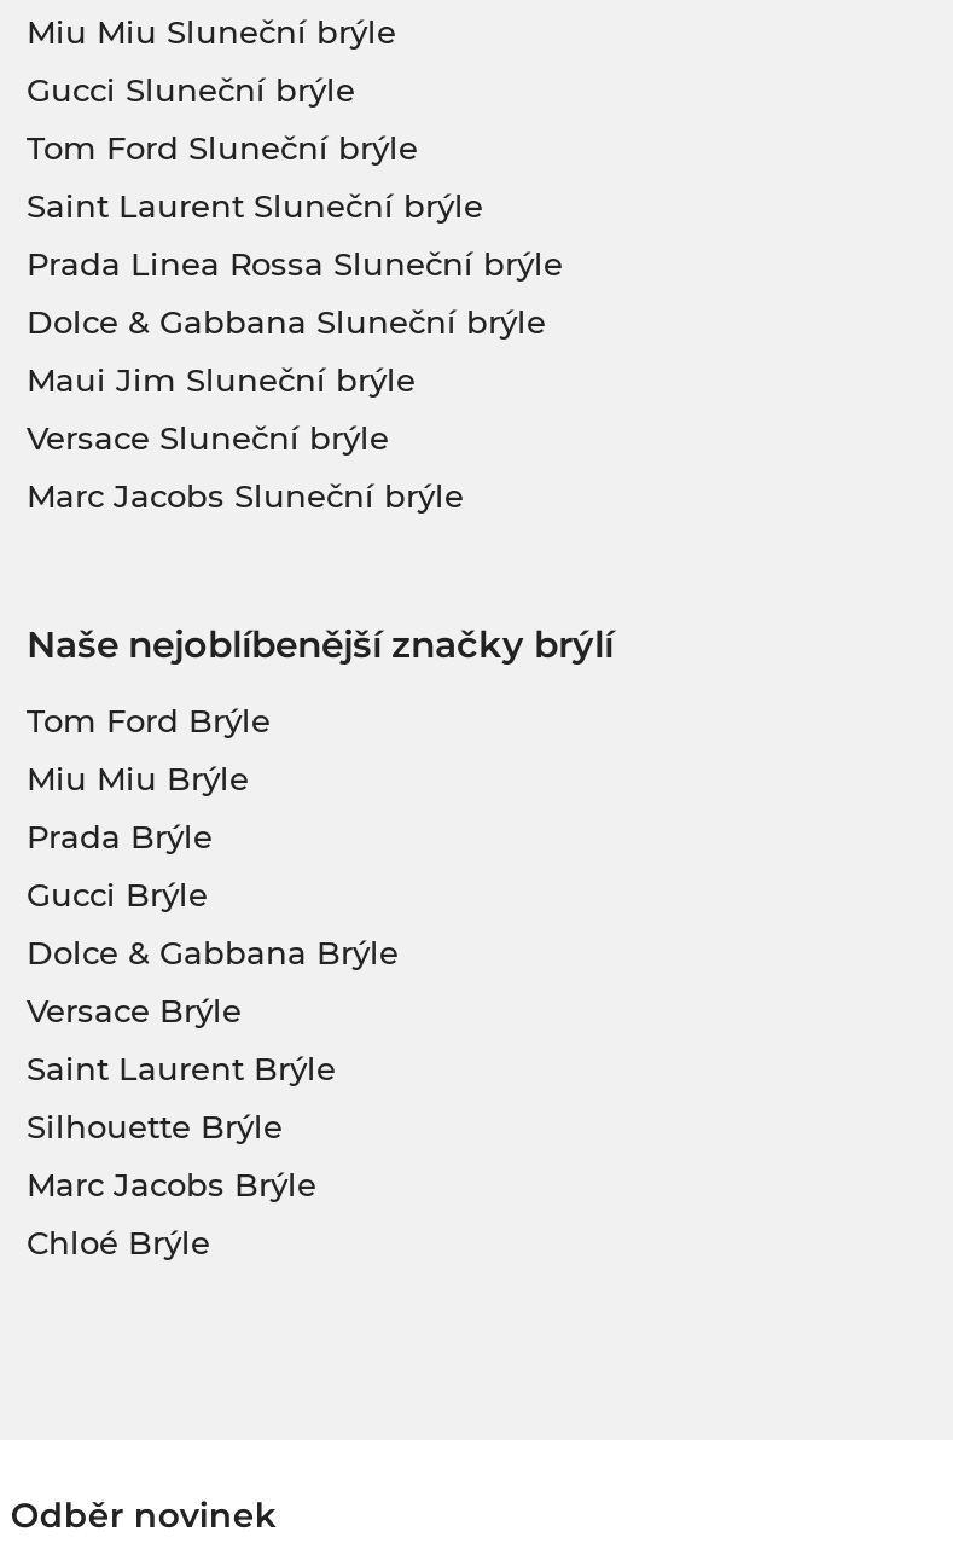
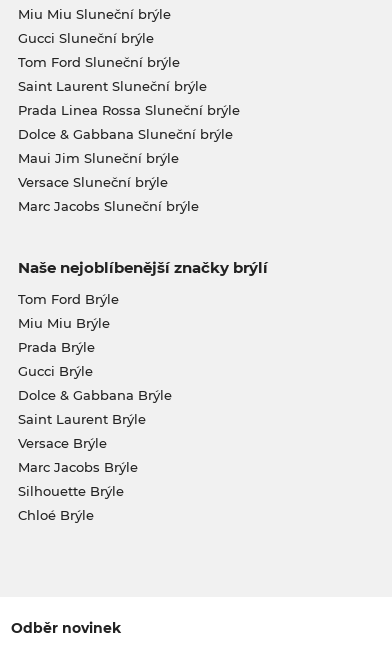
moved down: Versace Brýle

moved up: Saint Laurent Brýle

moved down: Silhouette Brýle

moved up: Marc Jacobs Brýle
